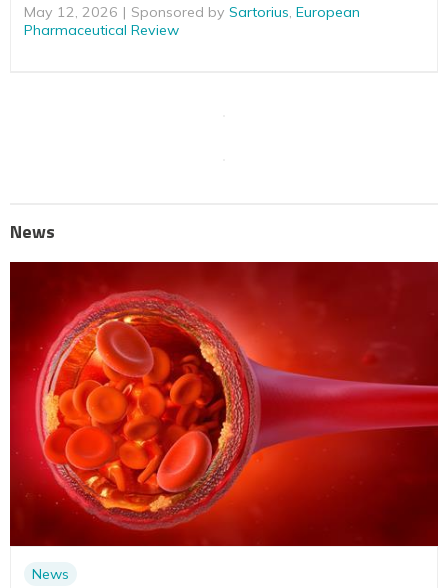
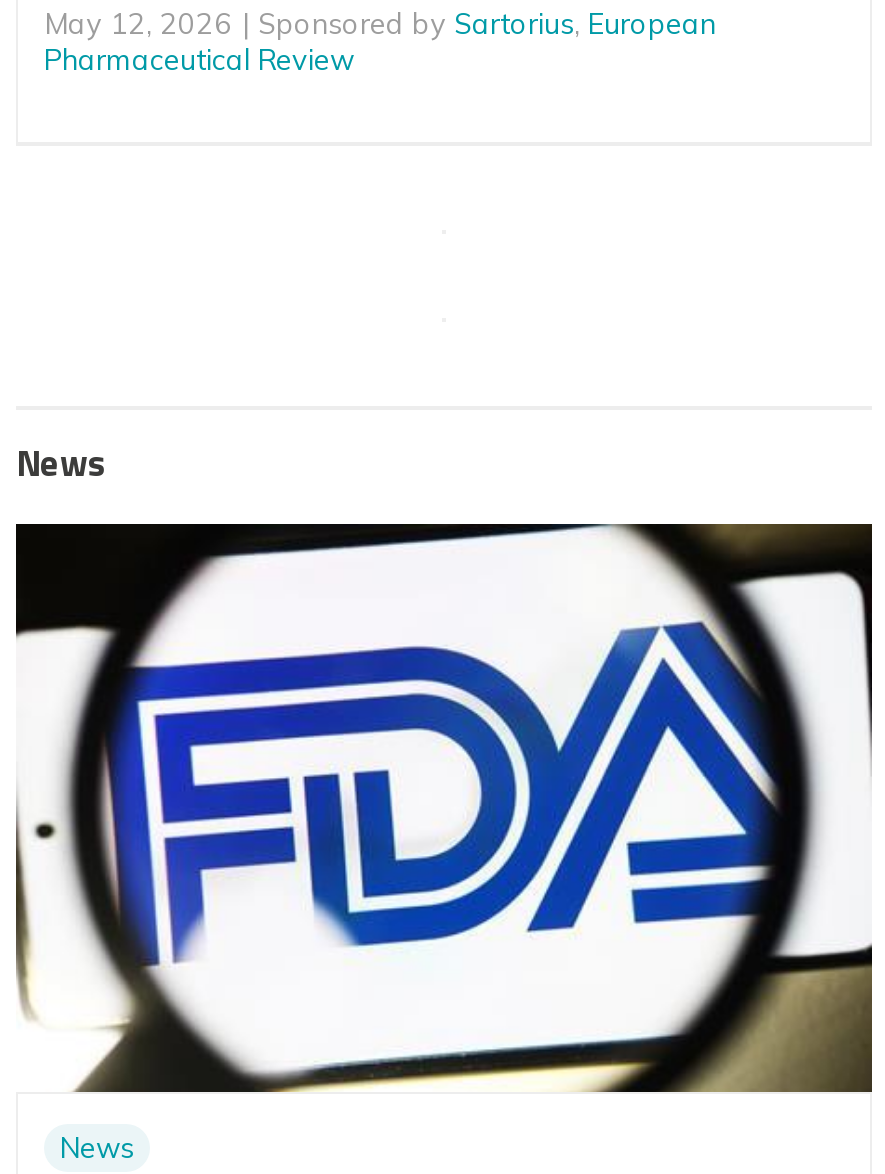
- [image]
+ [image]
